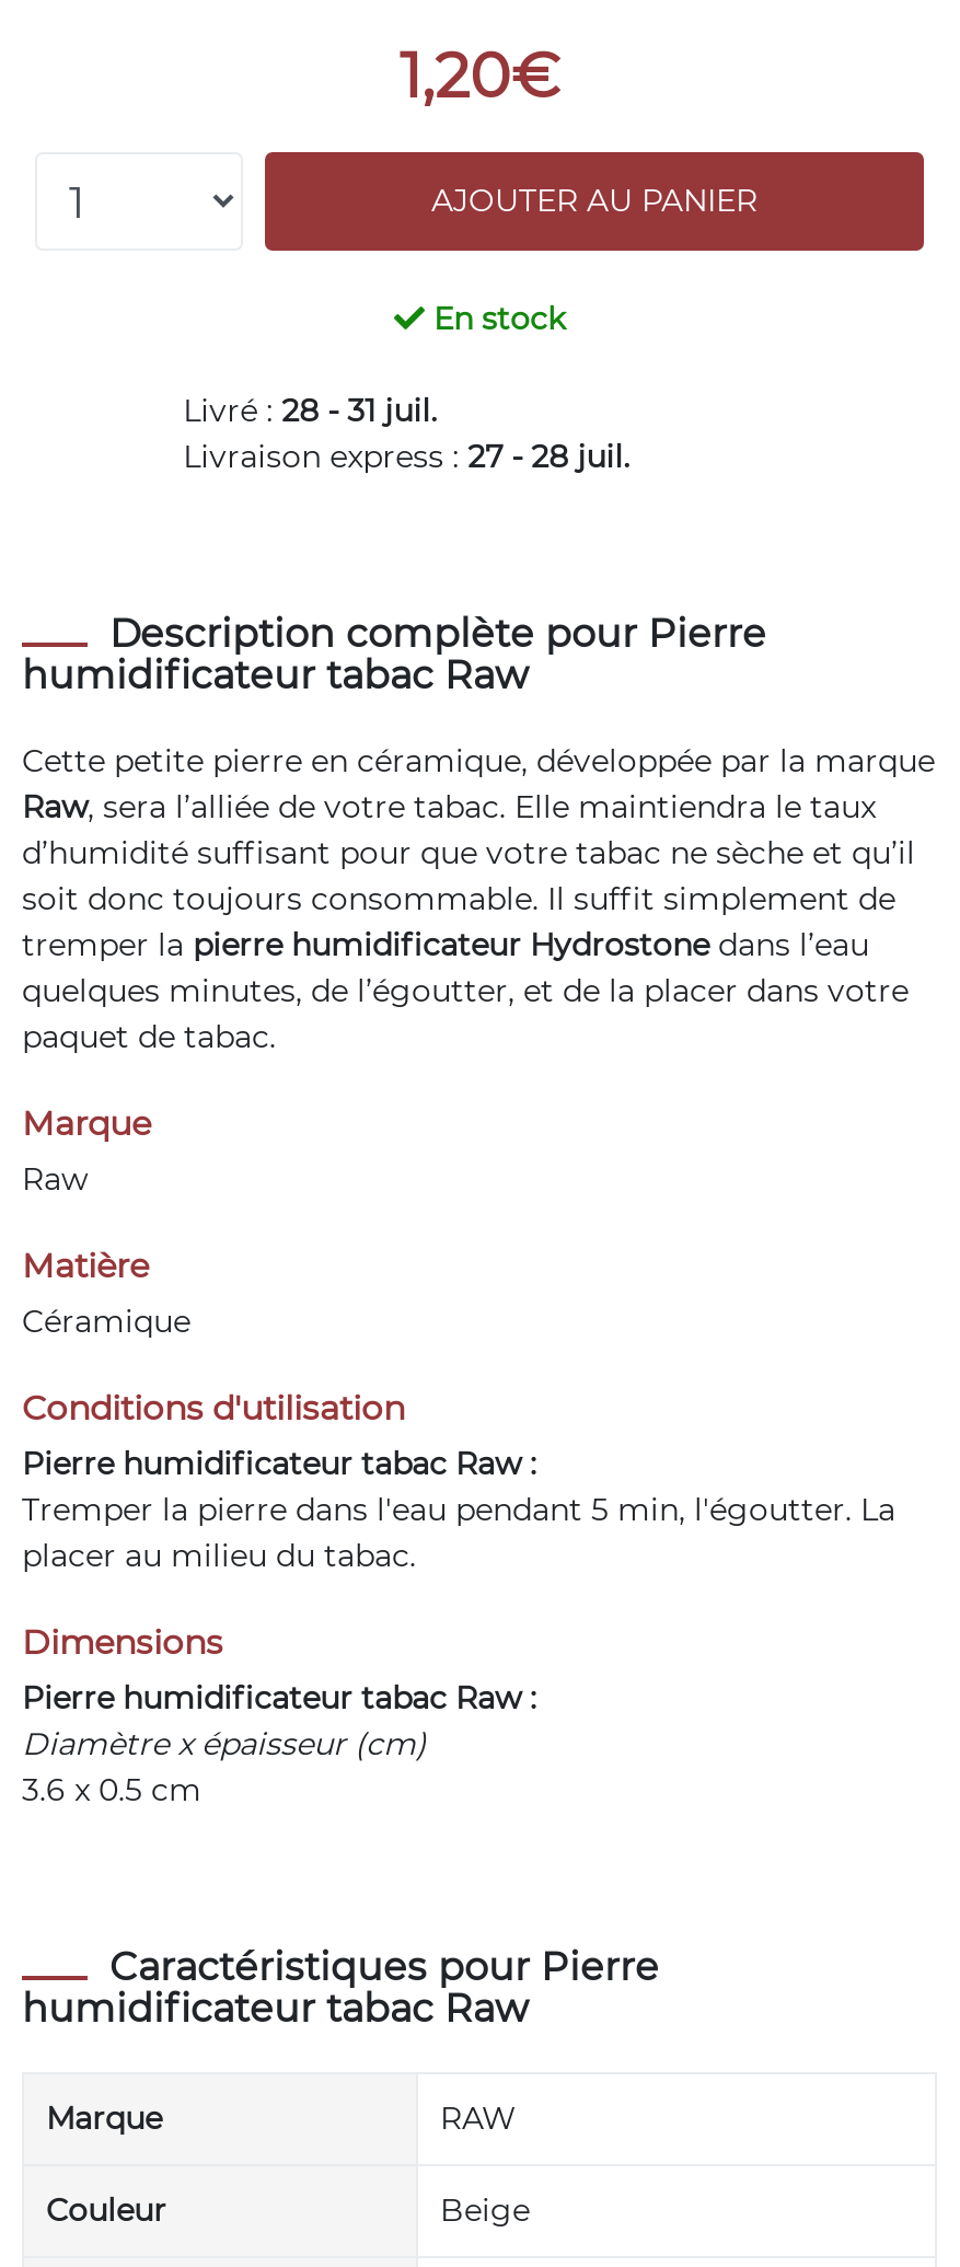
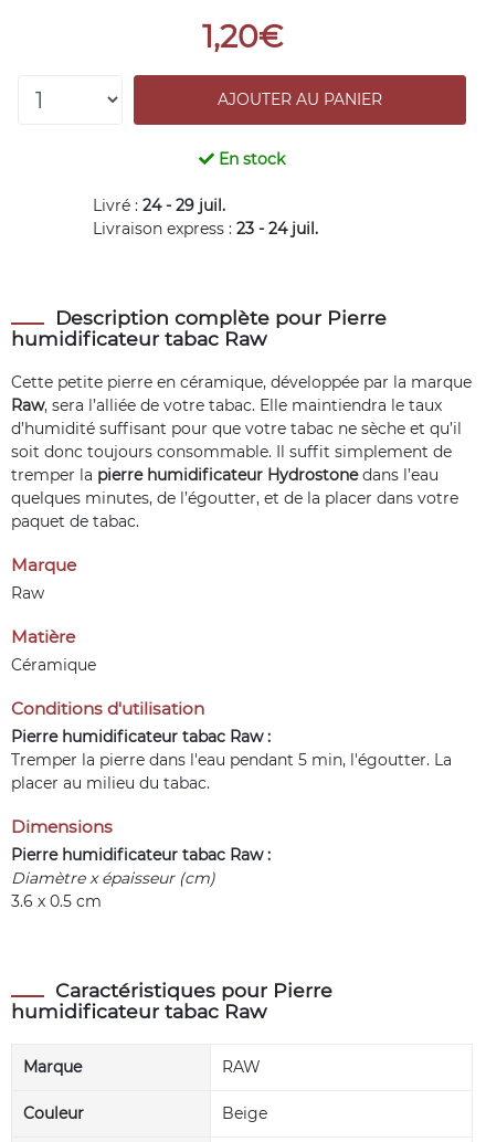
- Livré : 28 - 31 juil.
+ Livré : 24 - 29 juil.

- Livraison express : 27 - 28 juil.
+ Livraison express : 23 - 24 juil.
